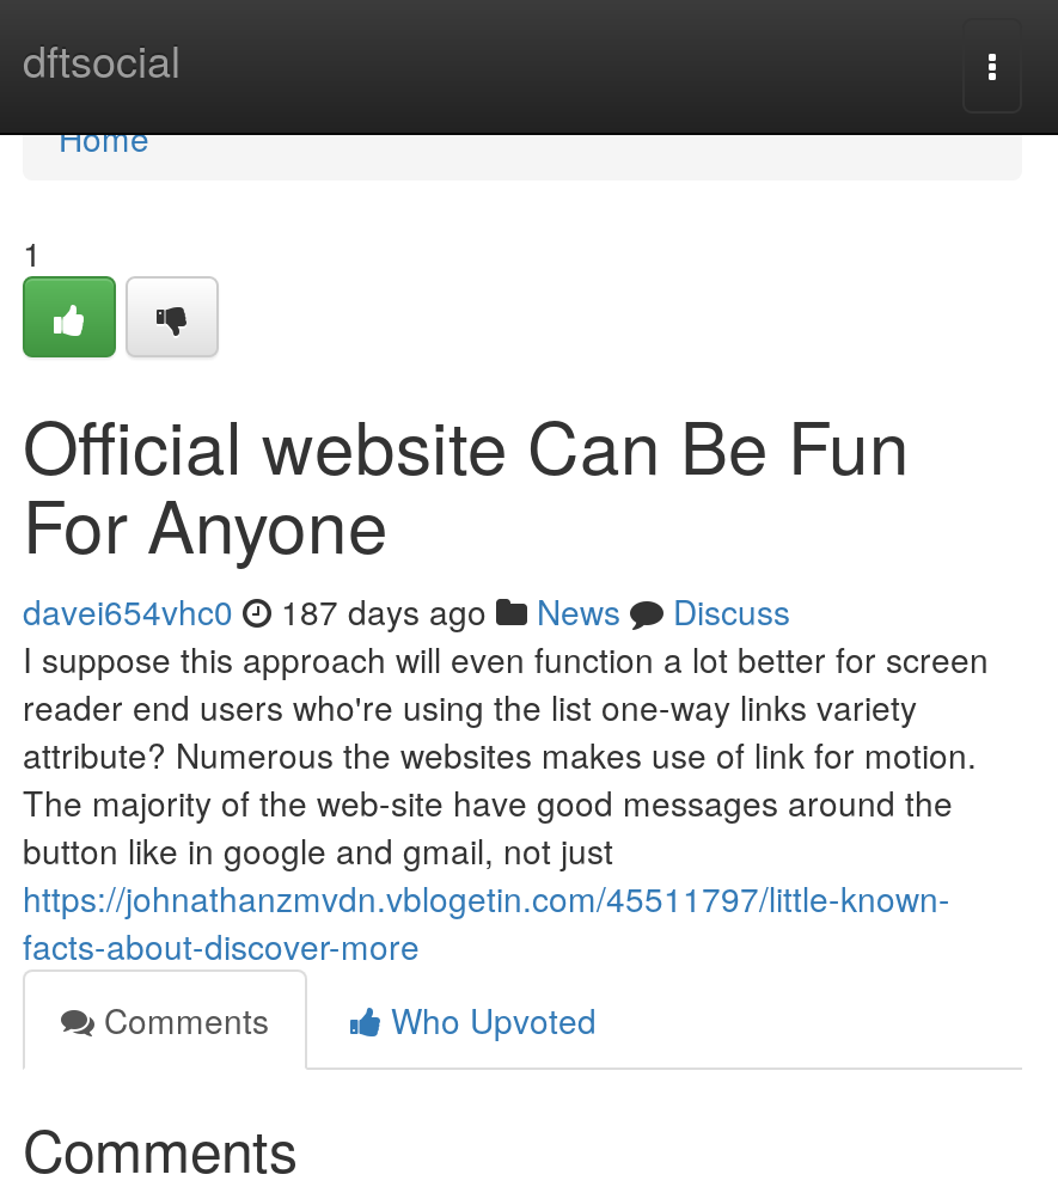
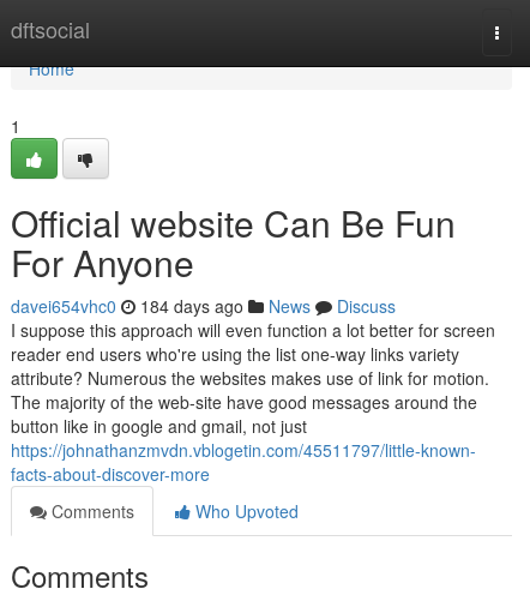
- davei654vhc0 187 days ago News Discuss
+ davei654vhc0 184 days ago News Discuss
